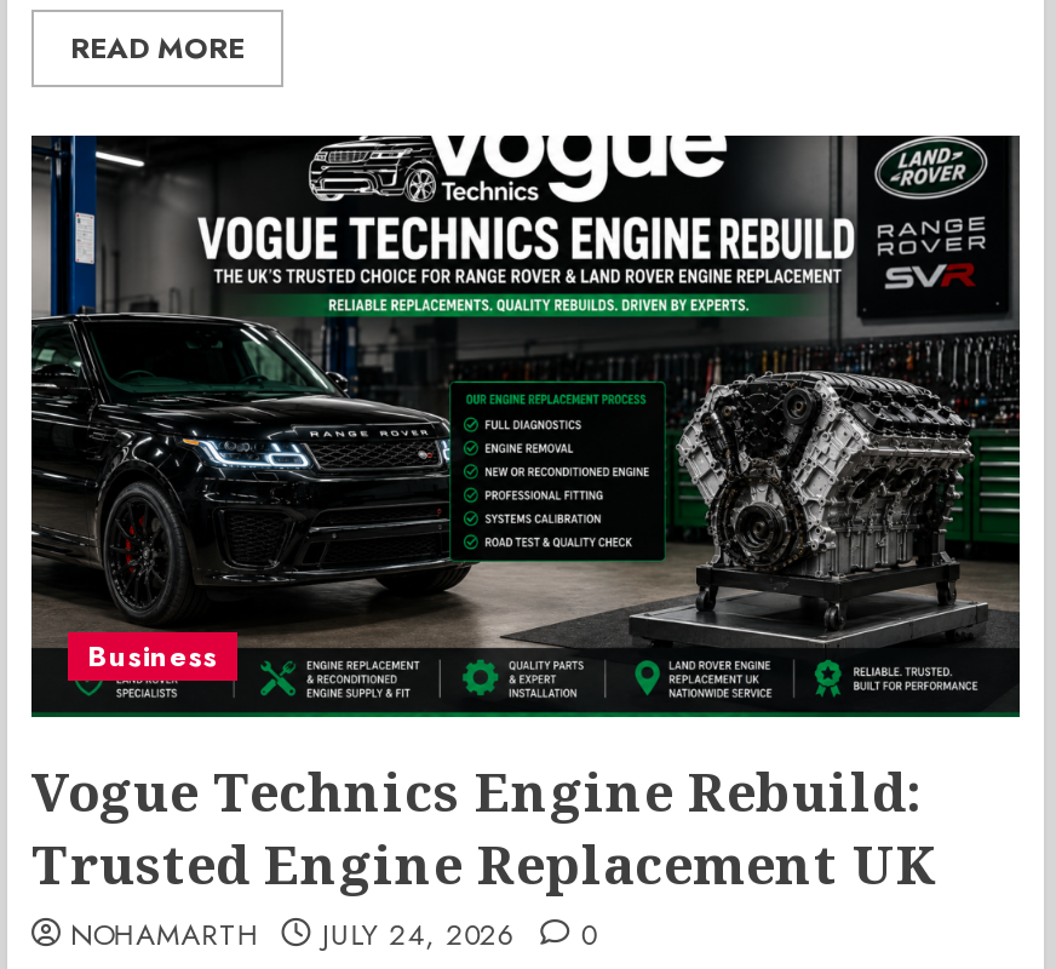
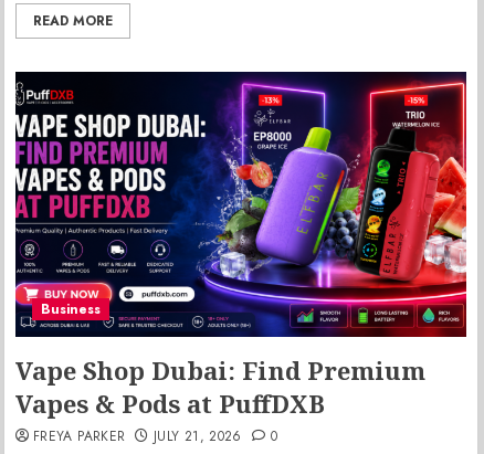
- [image]
- Vogue Technics Engine Rebuild:
- Trusted Engine Replacement UK
- NOHAMARTH
- JULY 24, 2026
+ [image]
+ Vape Shop Dubai: Find Premium
+ Vapes & Pods at PuffDXB
+ FREYA PARKER
+ JULY 21, 2026
